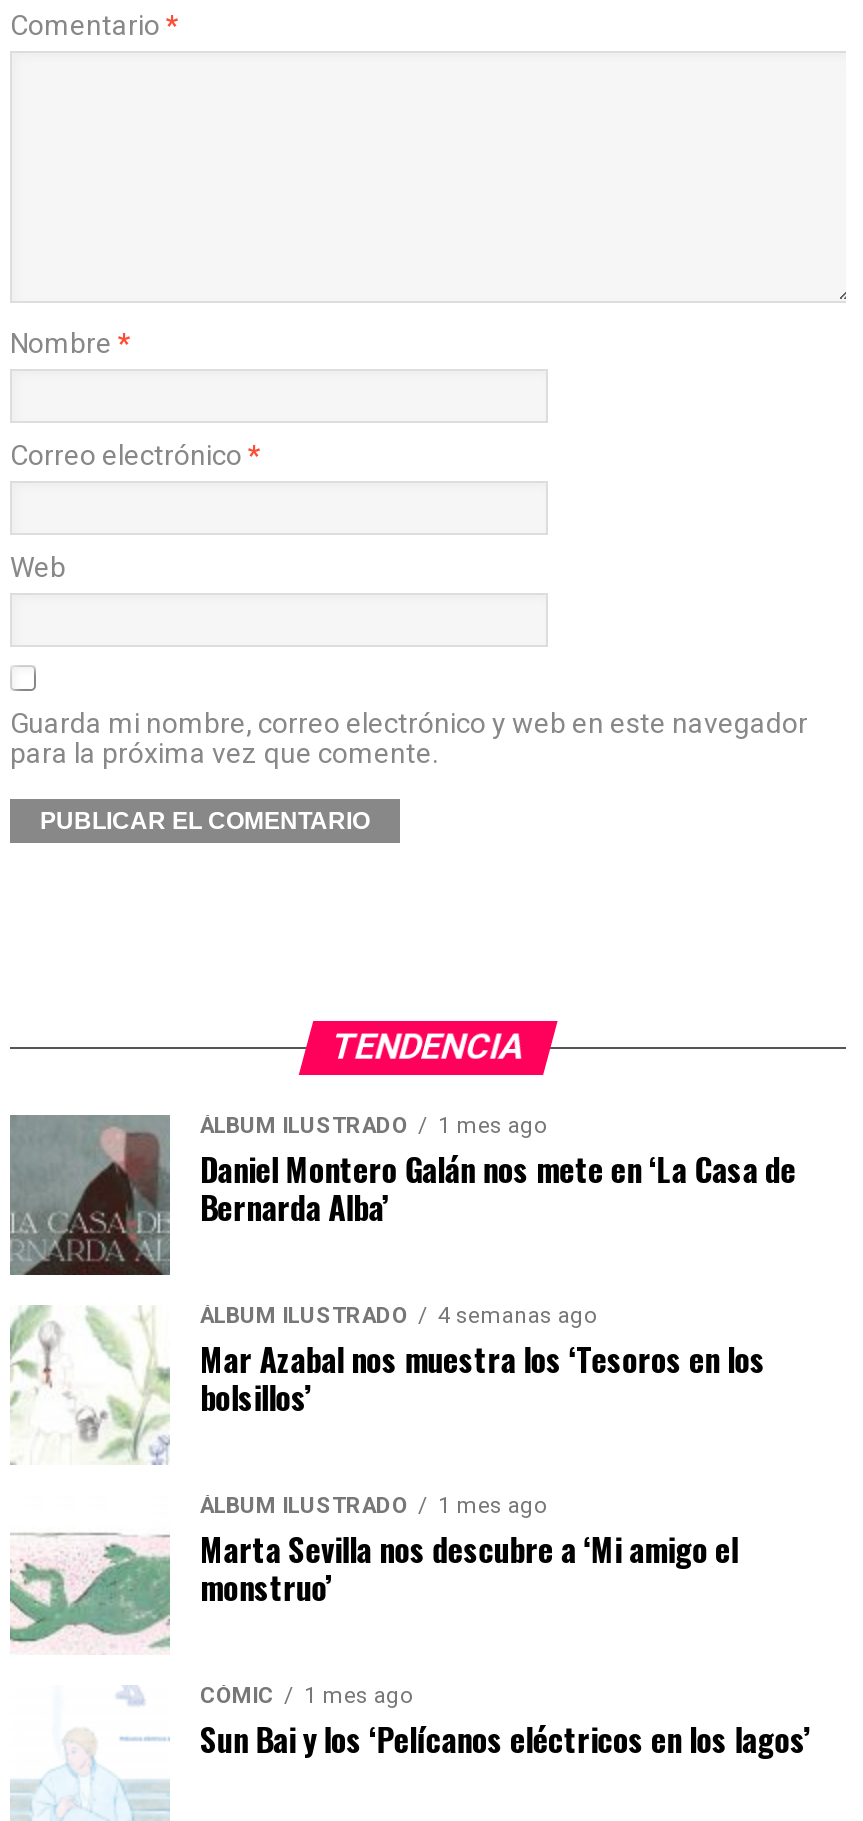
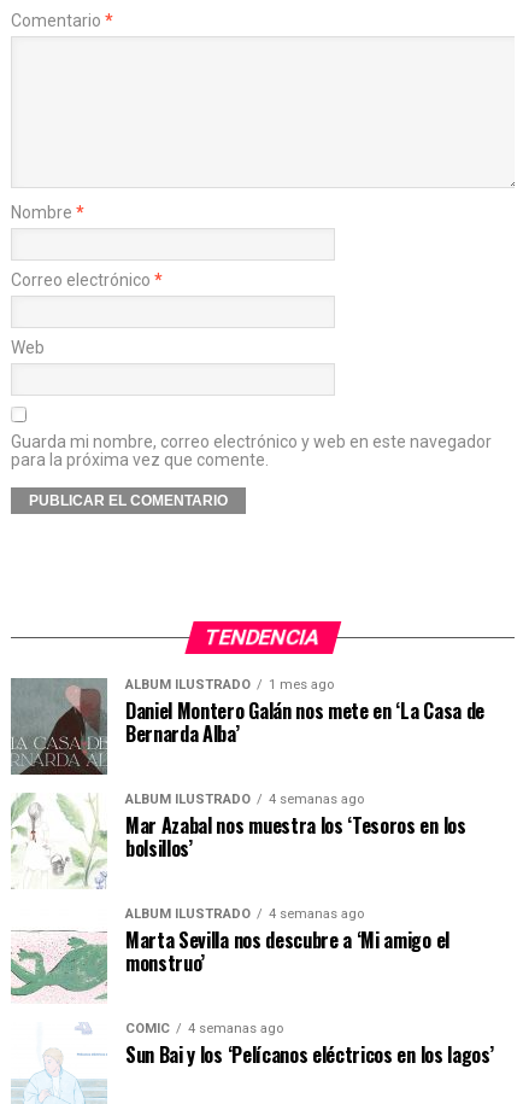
- ÁLBUM ILUSTRADO 1 mes ago
+ ÁLBUM ILUSTRADO 4 semanas ago

- CÓMIC 1 mes ago
+ CÓMIC 4 semanas ago
